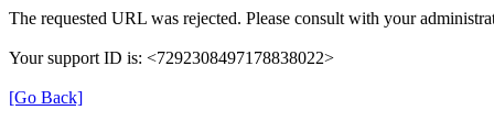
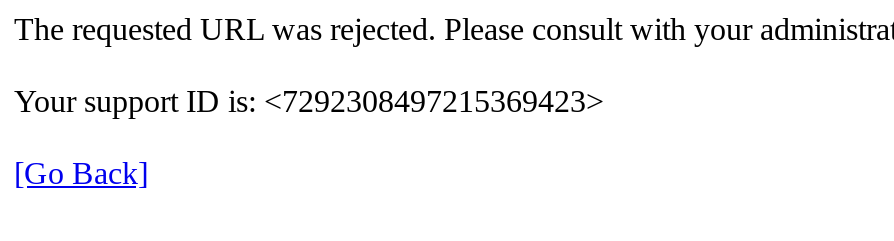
- Your support ID is: <7292308497178838022>
+ Your support ID is: <7292308497215369423>
